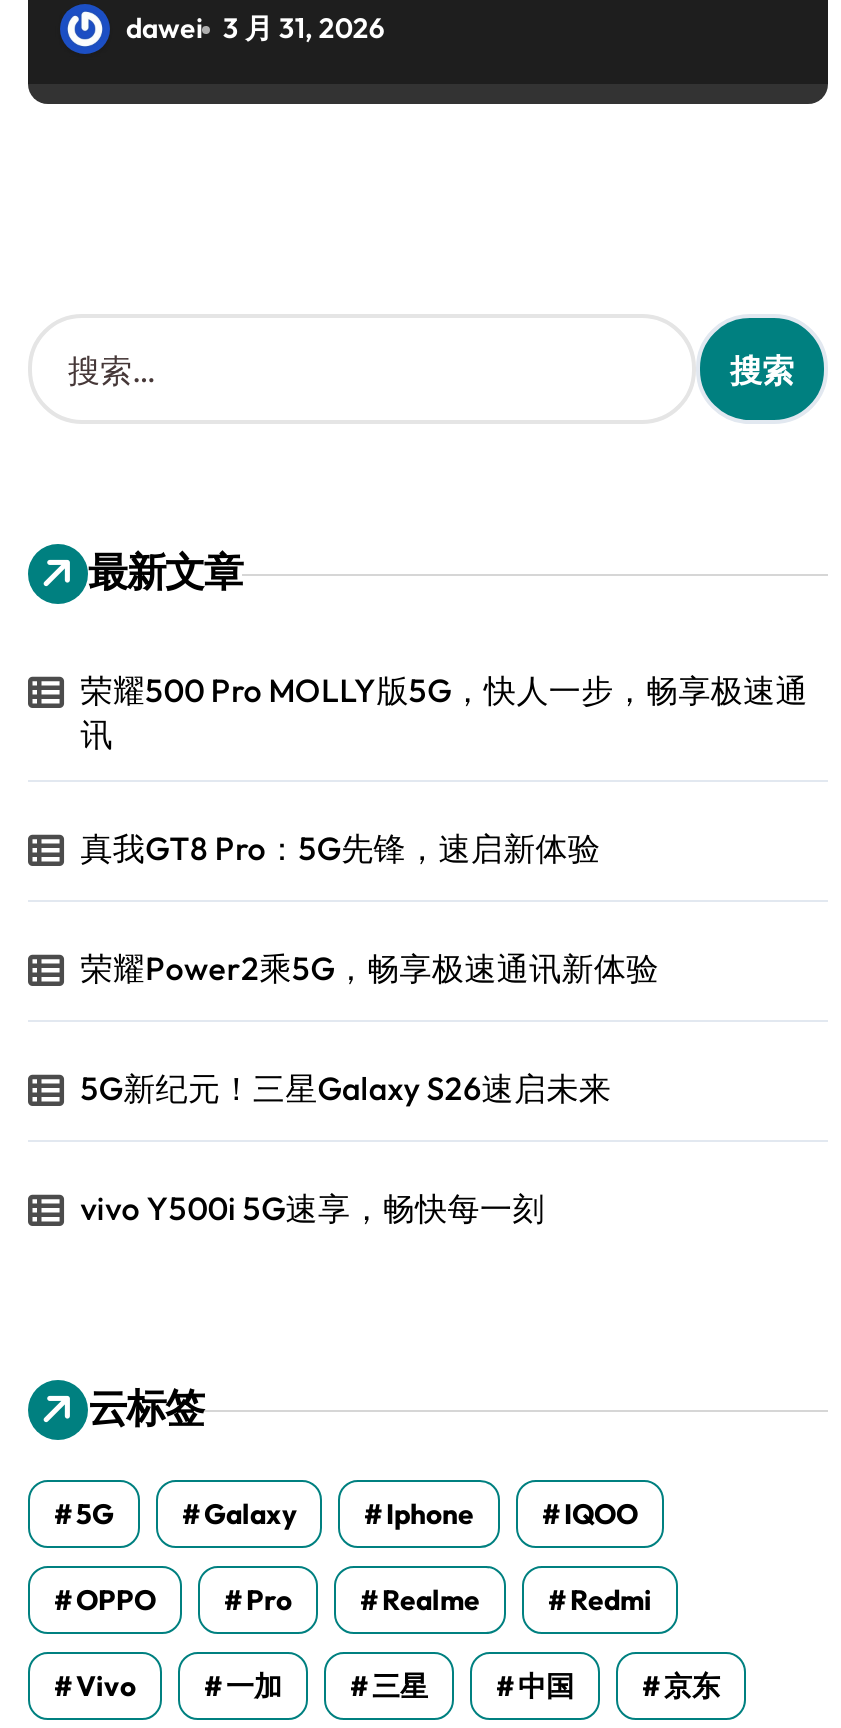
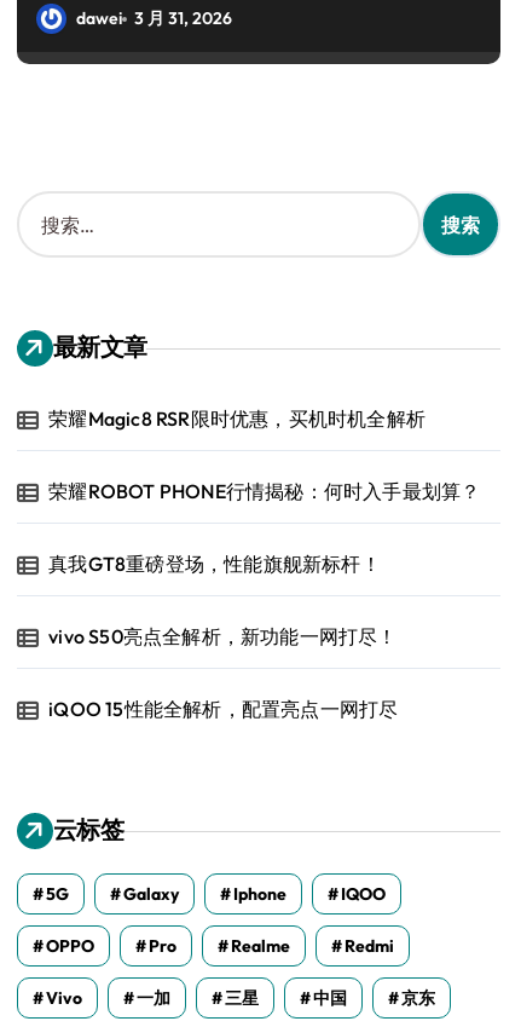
- 荣耀500 Pro MOLLY版5G，快人一步，畅享极速通
- 讯
+ 荣耀Magic8 RSR限时优惠，买机时机全解析

- 真我GT8 Pro：5G先锋，速启新体验
+ 荣耀ROBOT PHONE行情揭秘：何时入手最划算？

- 荣耀Power2乘5G，畅享极速通讯新体验
+ 真我GT8重磅登场，性能旗舰新标杆！

- 5G新纪元！三星Galaxy S26速启未来
+ vivo S50亮点全解析，新功能一网打尽！

- vivo Y500i 5G速享，畅快每一刻
+ iQOO 15性能全解析，配置亮点一网打尽
